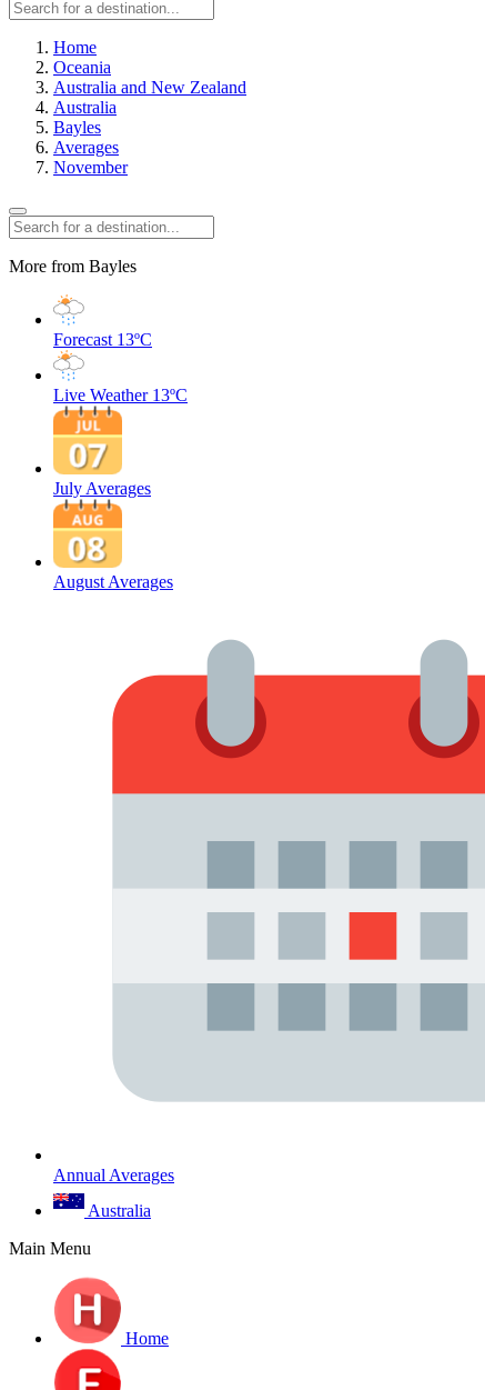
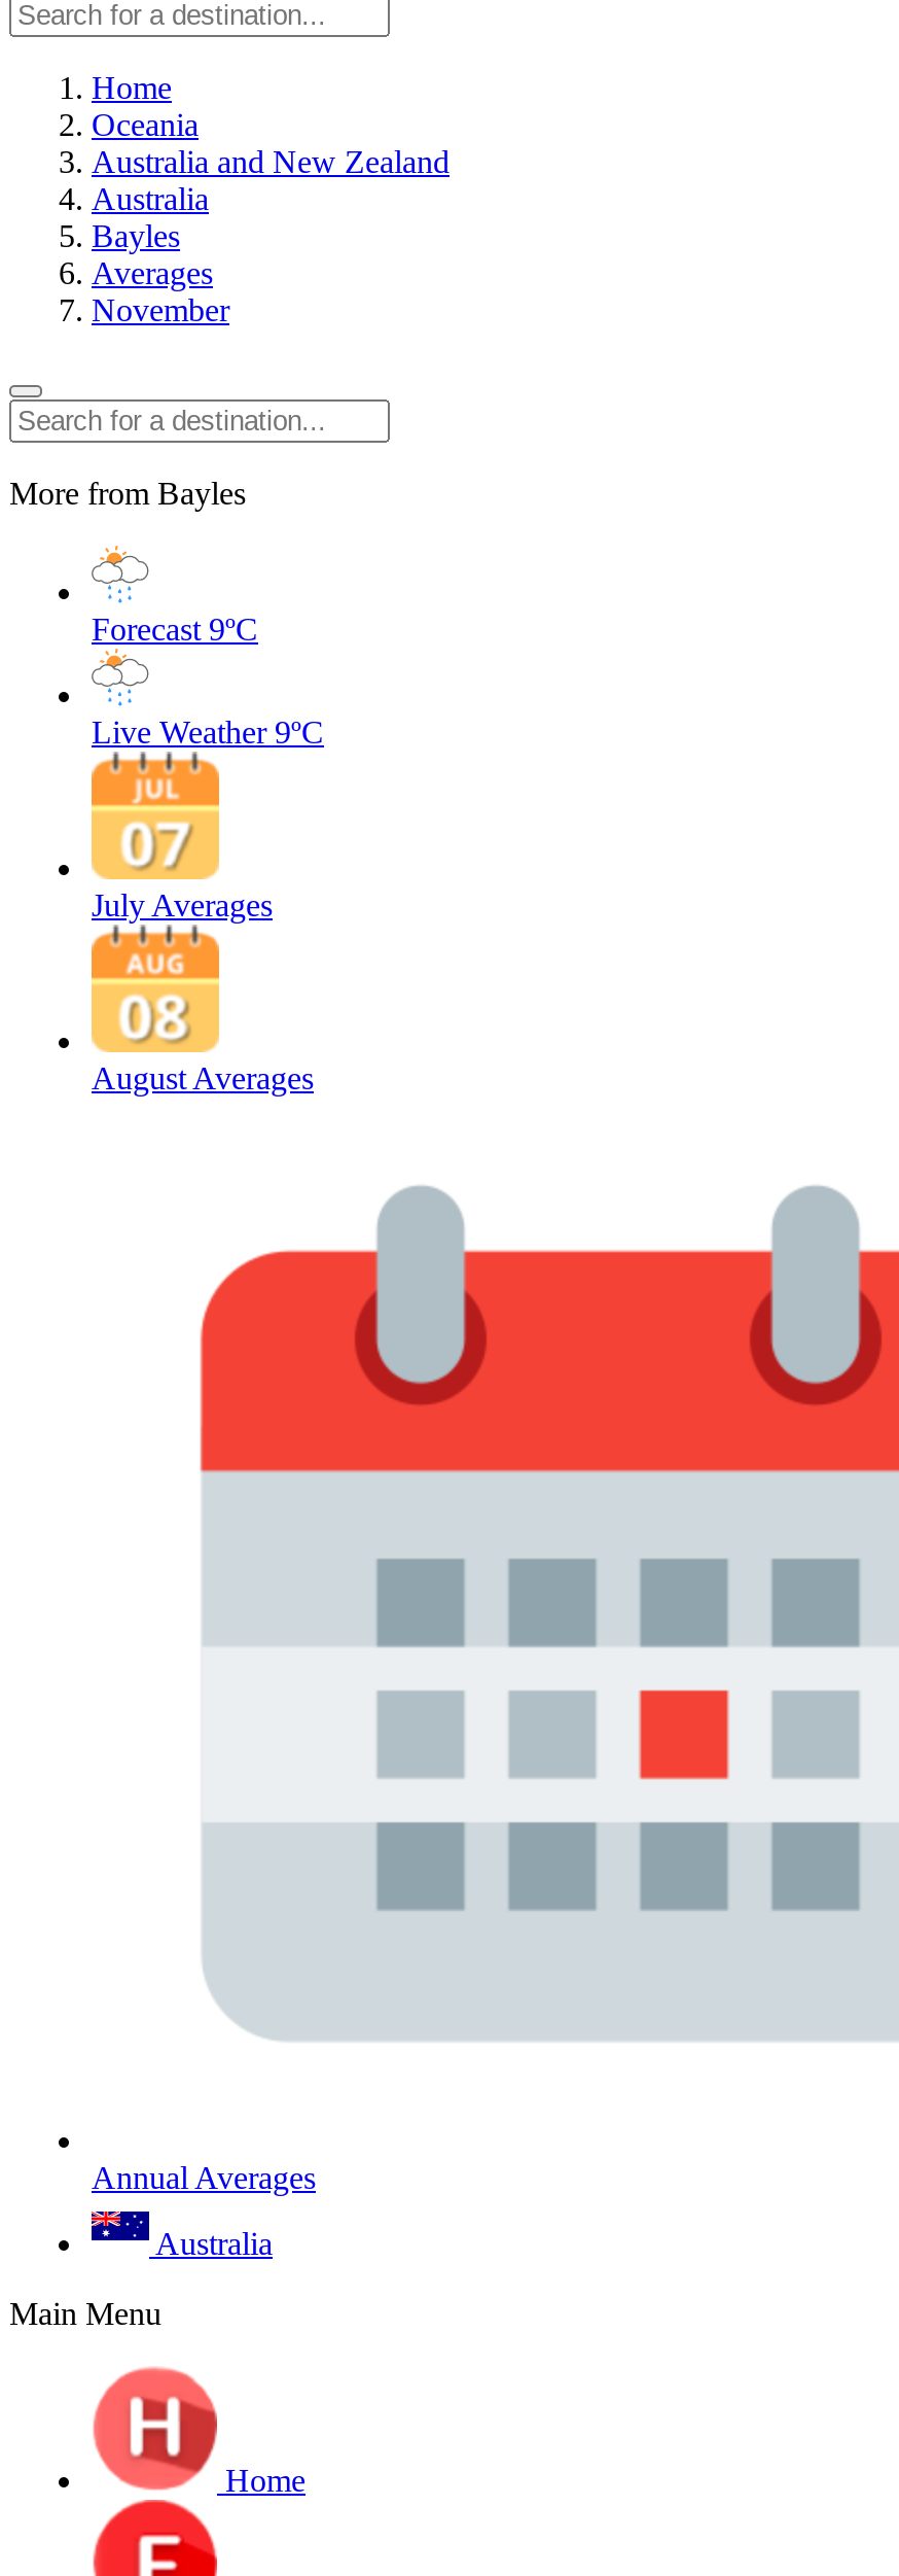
- Forecast 13ºC
+ Forecast 9ºC

- Live Weather 13ºC
+ Live Weather 9ºC
